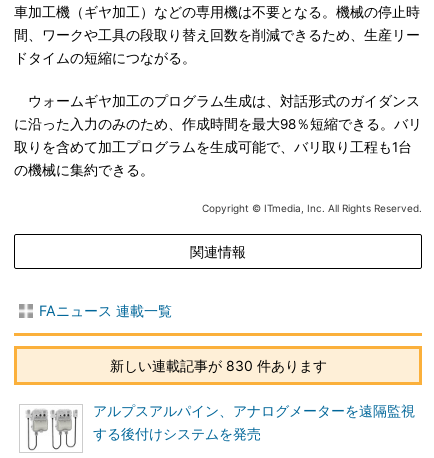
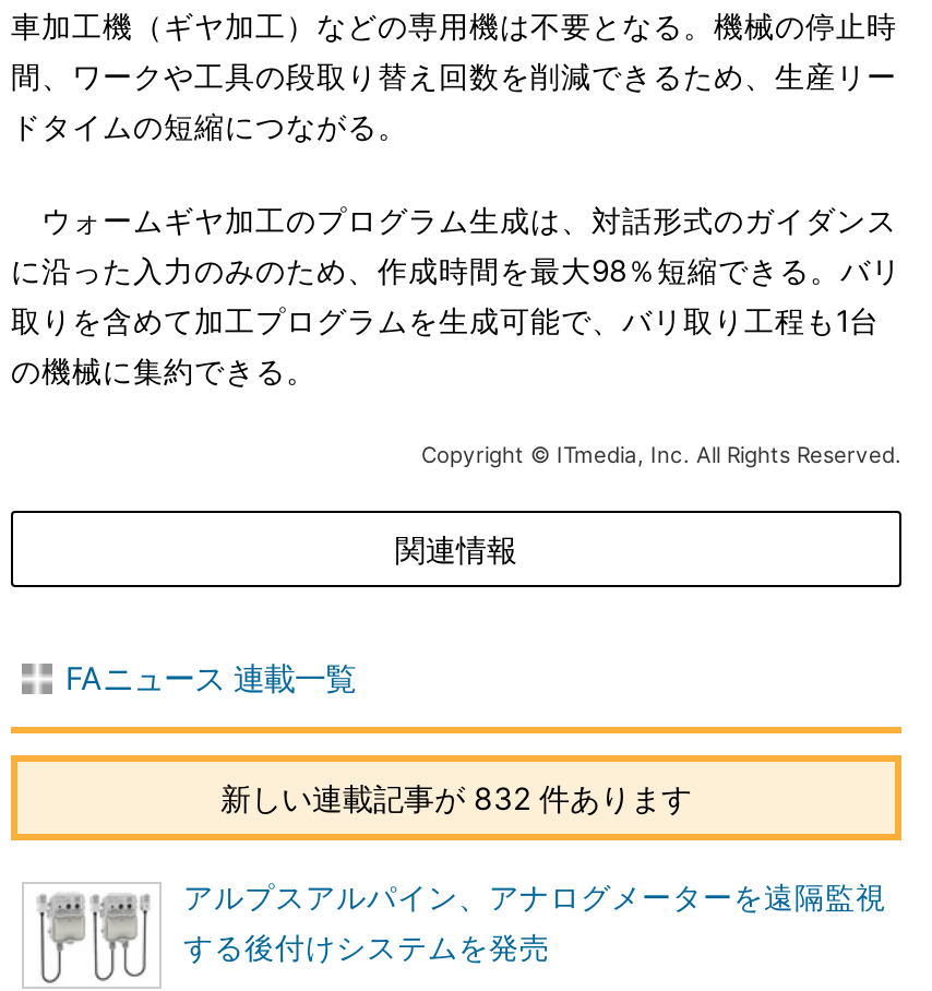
- 新しい連載記事が 830 件あります
+ 新しい連載記事が 832 件あります
